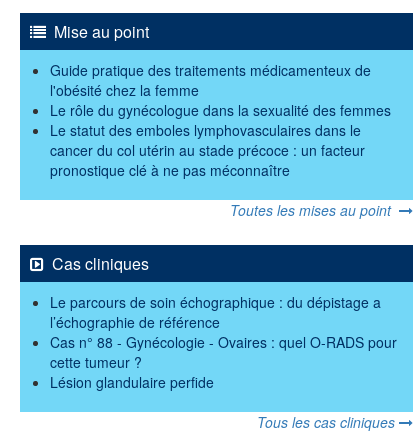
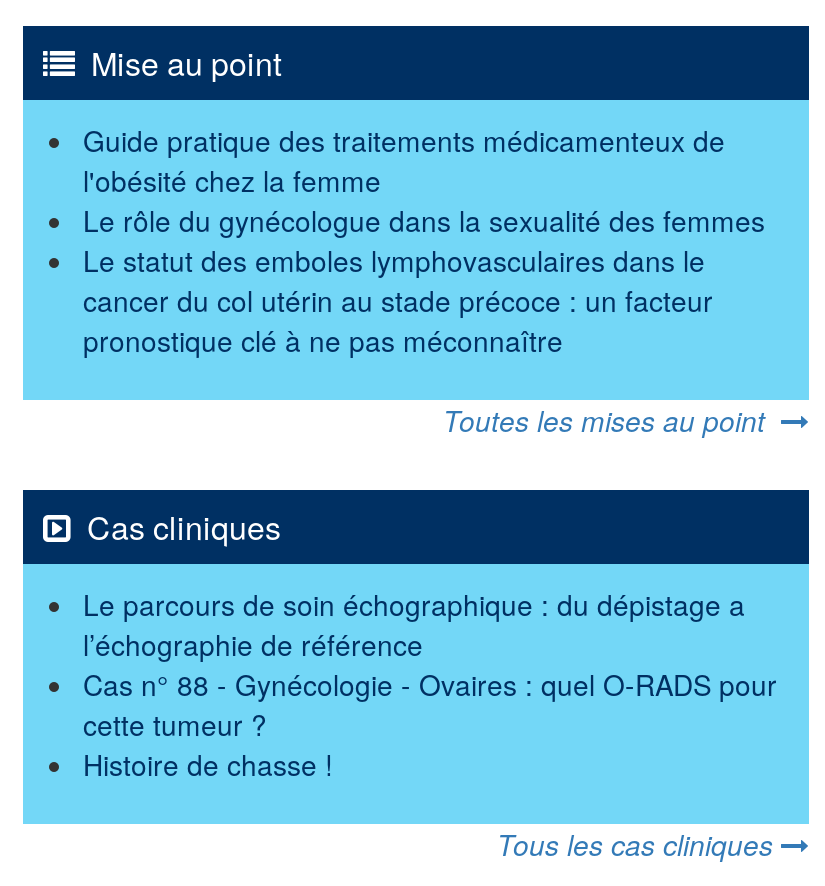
- Lésion glandulaire perfide
+ Histoire de chasse !
